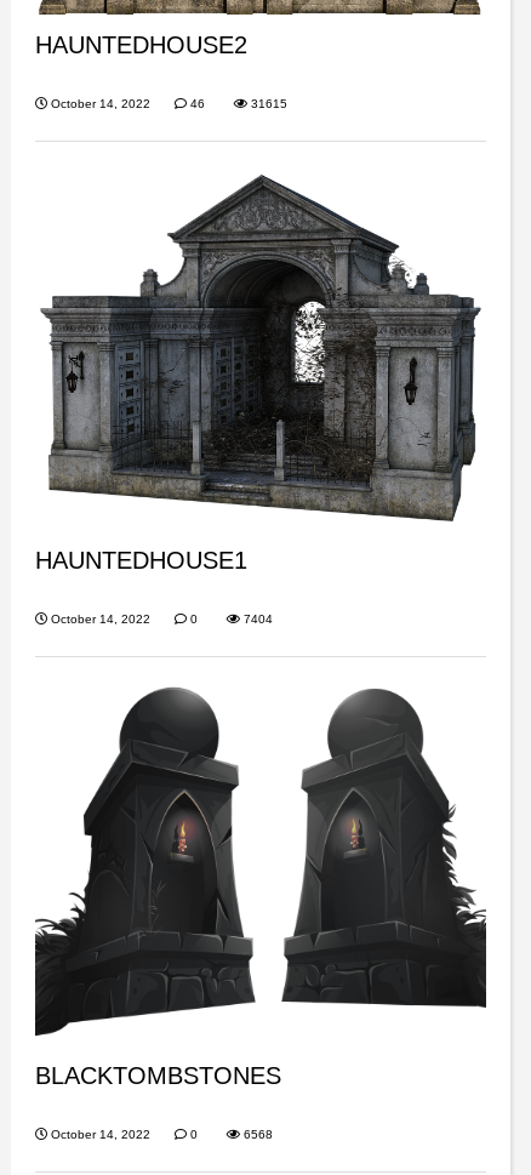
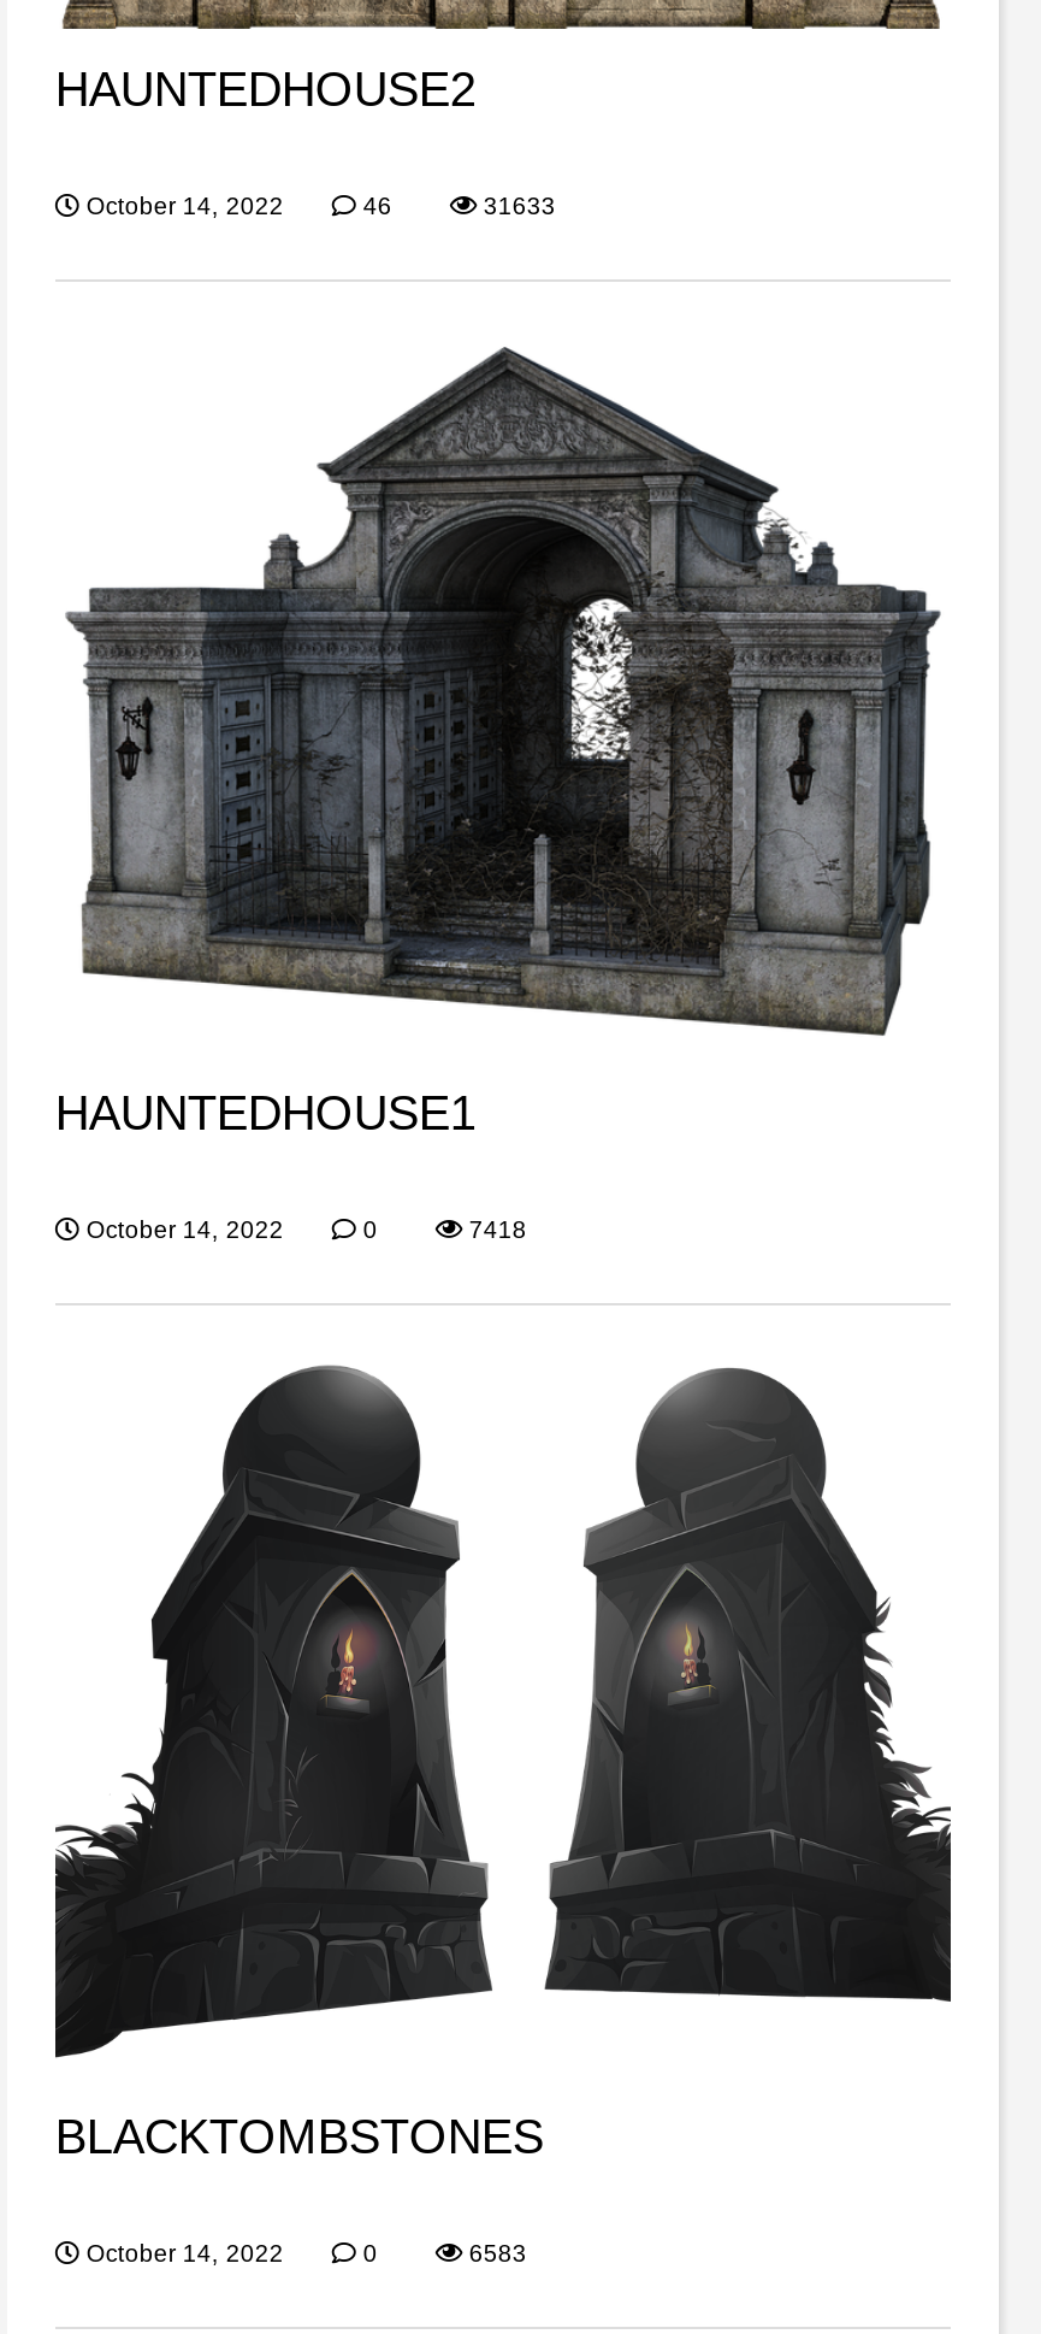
- 31615
+ 31633

- 7404
+ 7418

- 6568
+ 6583
